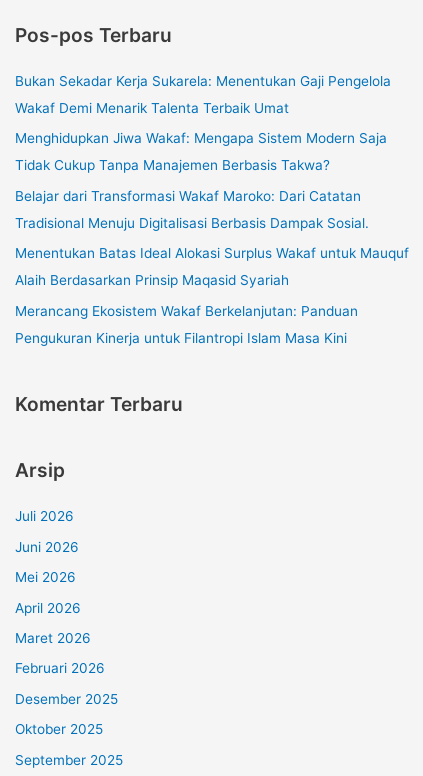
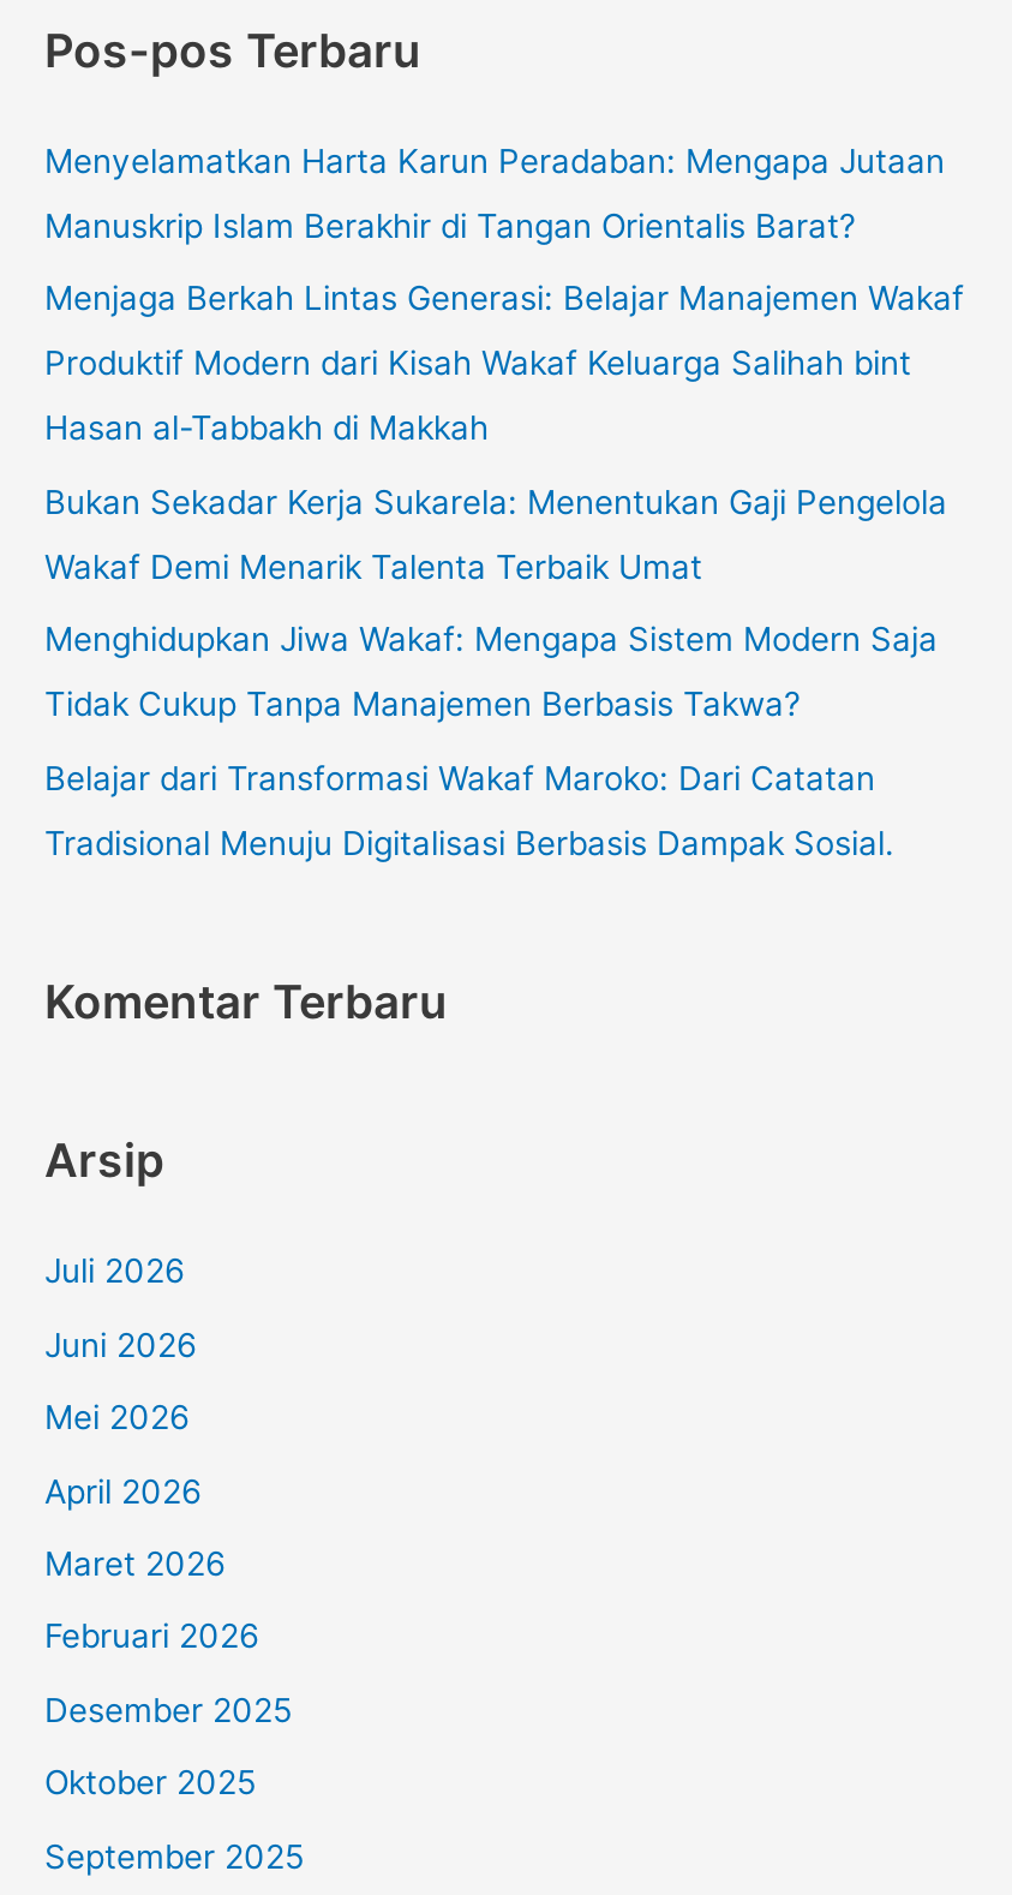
+ Menyelamatkan Harta Karun Peradaban: Mengapa Jutaan
+ Manuskrip Islam Berakhir di Tangan Orientalis Barat?
+ Menjaga Berkah Lintas Generasi: Belajar Manajemen Wakaf
+ Produktif Modern dari Kisah Wakaf Keluarga Salihah bint
+ Hasan al-Tabbakh di Makkah

moved down: Bukan Sekadar Kerja Sukarela: Menentukan Gaji Pengelola | Wakaf Demi Menarik Talenta Terbaik Umat | Menghidupkan Jiwa Wakaf: Mengapa Sistem Modern Saja | Tidak Cukup Tanpa Manajemen Berbasis Takwa? | Belajar dari Transformasi Wakaf Maroko: Dari Catatan | Tradisional Menuju Digitalisasi Berbasis Dampak Sosial.

- Menentukan Batas Ideal Alokasi Surplus Wakaf untuk Mauquf
- Alaih Berdasarkan Prinsip Maqasid Syariah
- Merancang Ekosistem Wakaf Berkelanjutan: Panduan
- Pengukuran Kinerja untuk Filantropi Islam Masa Kini
